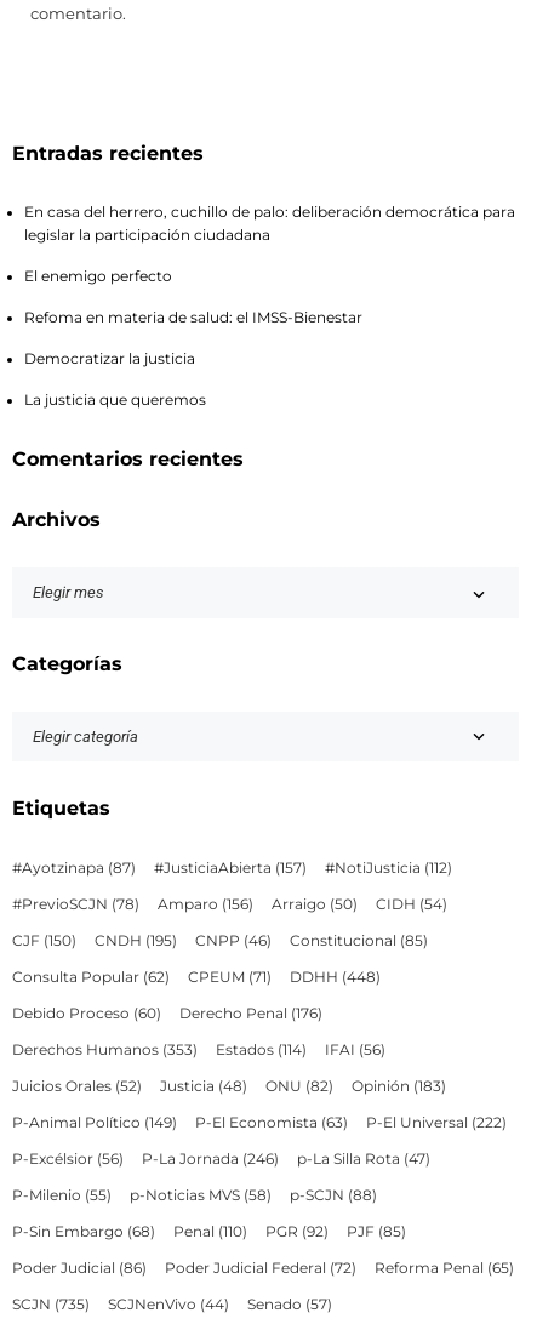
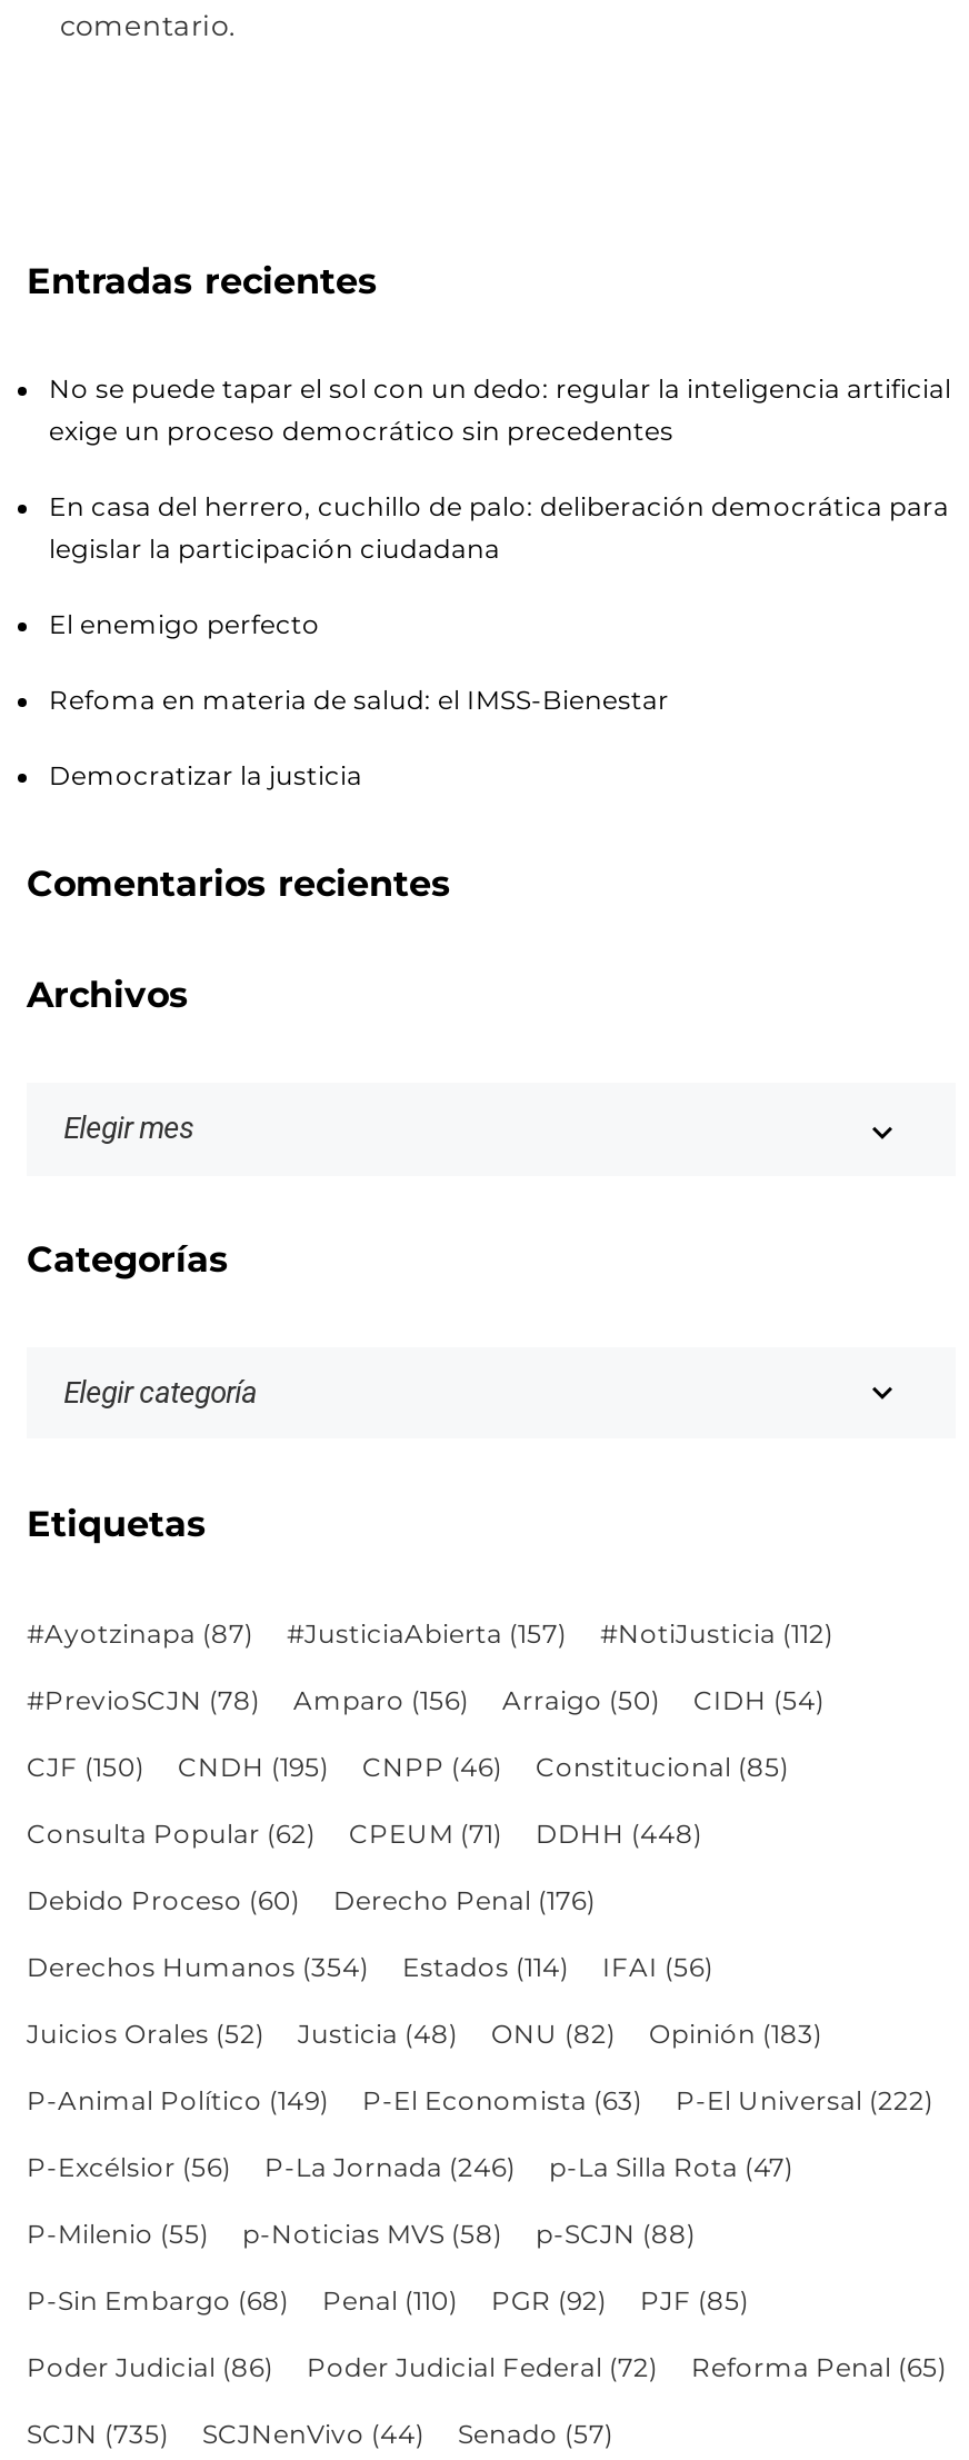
+ No se puede tapar el sol con un dedo: regular la inteligencia artificial
+ exige un proceso democrático sin precedentes

moved down: En casa del herrero, cuchillo de palo: deliberación democrática para | legislar la participación ciudadana | El enemigo perfecto | Refoma en materia de salud: el IMSS-Bienestar | Democratizar la justicia

- La justicia que queremos

- Derechos Humanos (353)
+ Derechos Humanos (354)
